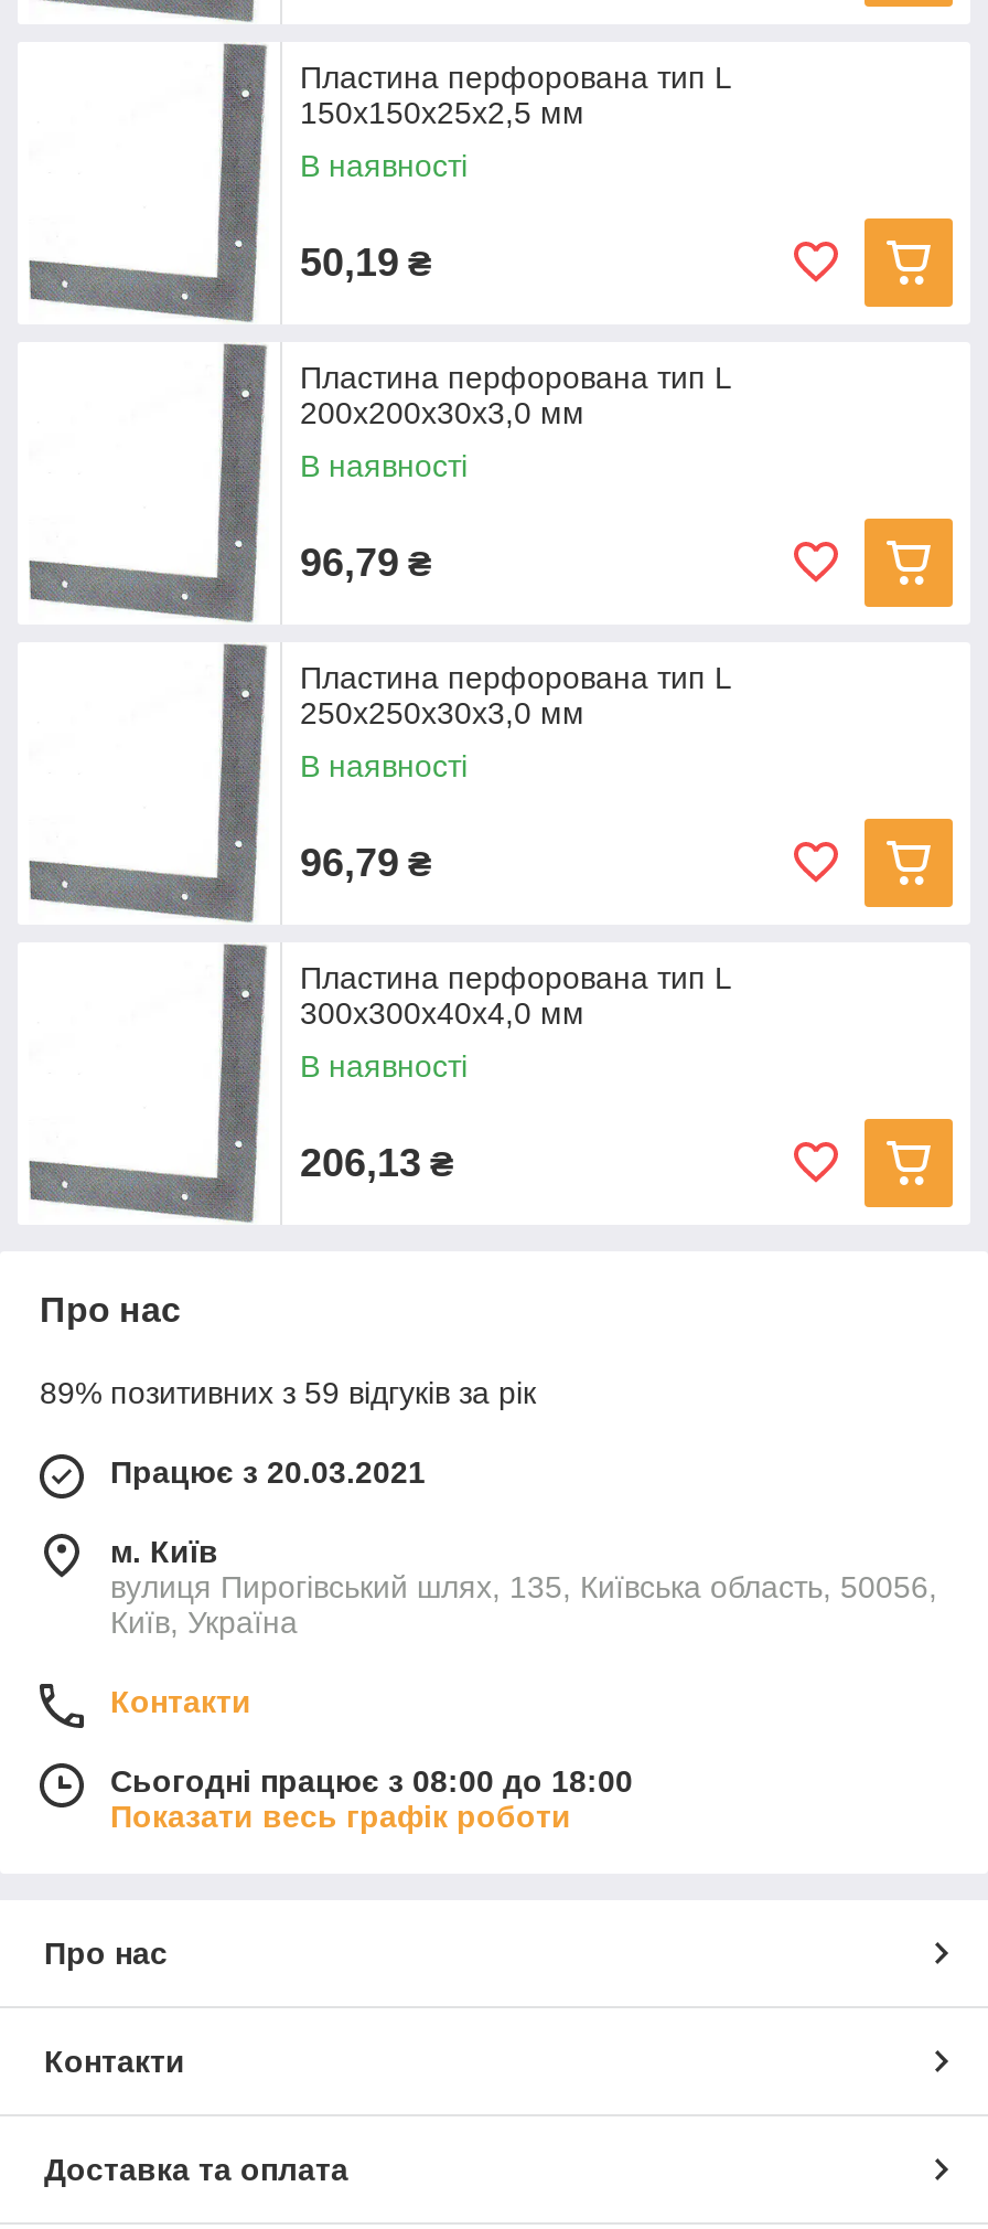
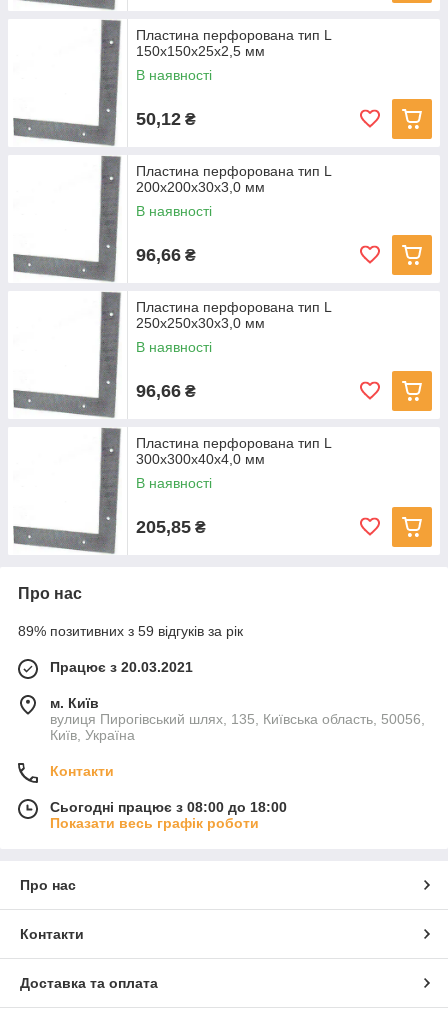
- 50,19 ₴
+ 50,12 ₴

- 96,79 ₴
+ 96,66 ₴

- 96,79 ₴
+ 96,66 ₴

- 206,13 ₴
+ 205,85 ₴
